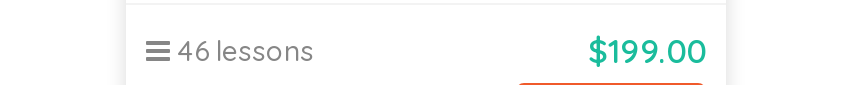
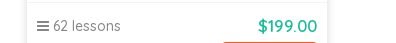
- 46 lessons
+ 62 lessons
